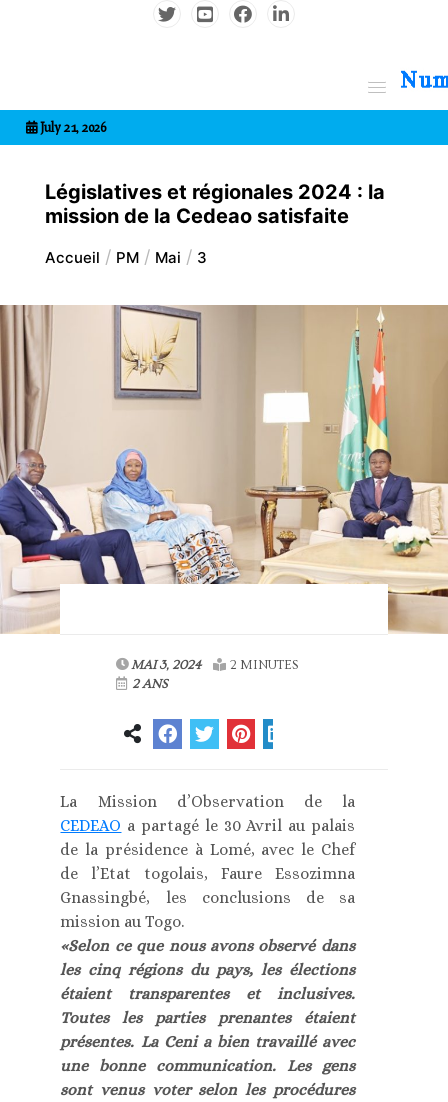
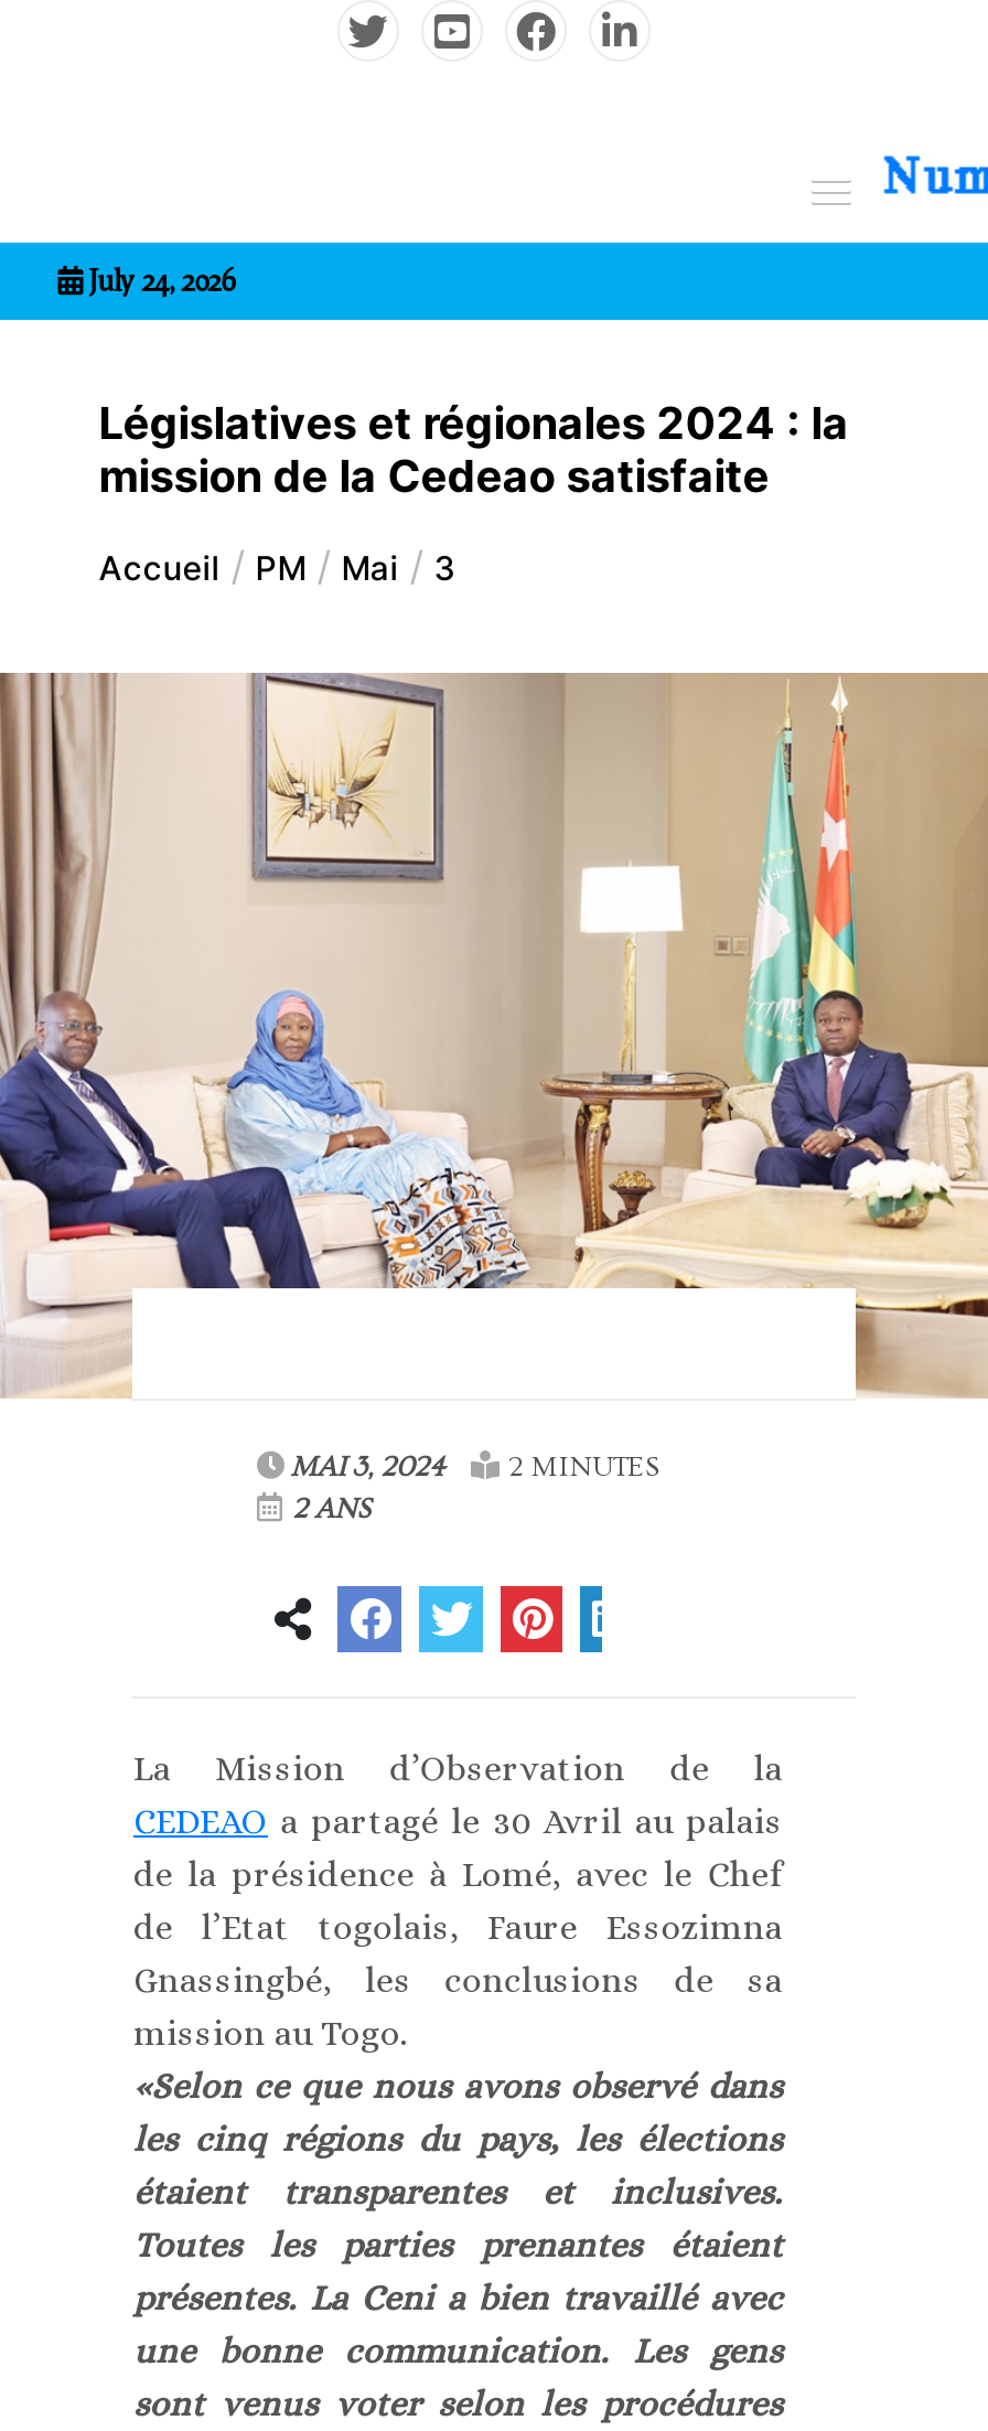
- July 21, 2026
+ July 24, 2026
